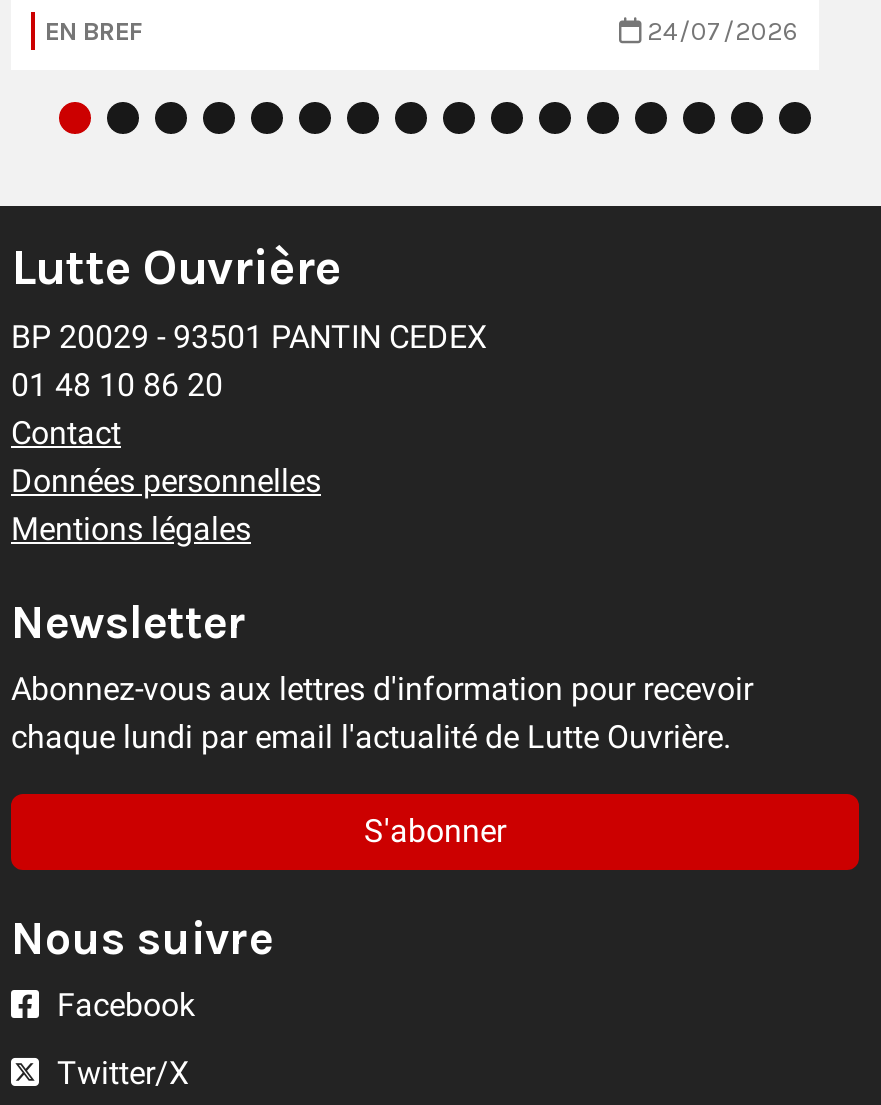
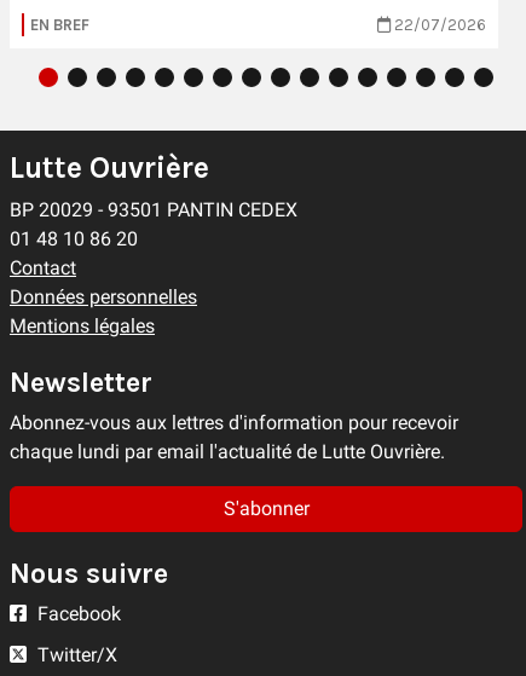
- 24/07/2026
+ 22/07/2026
